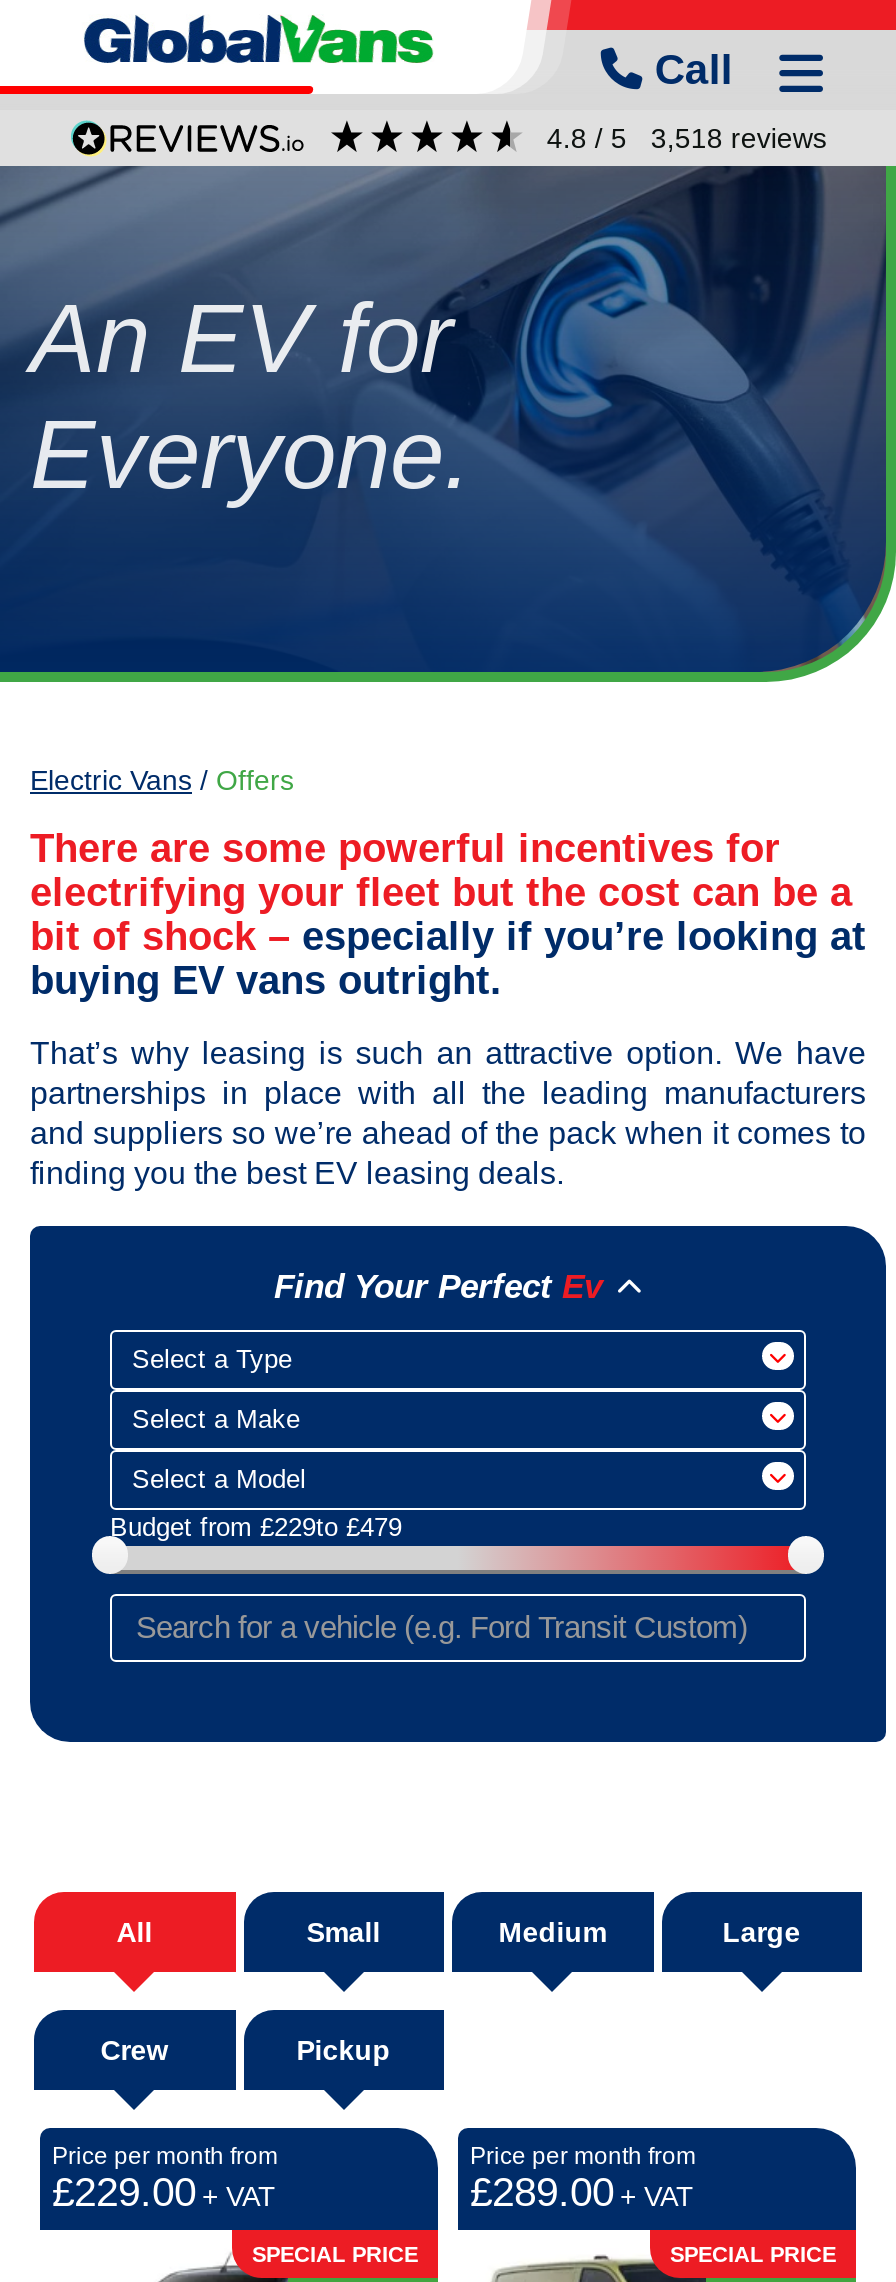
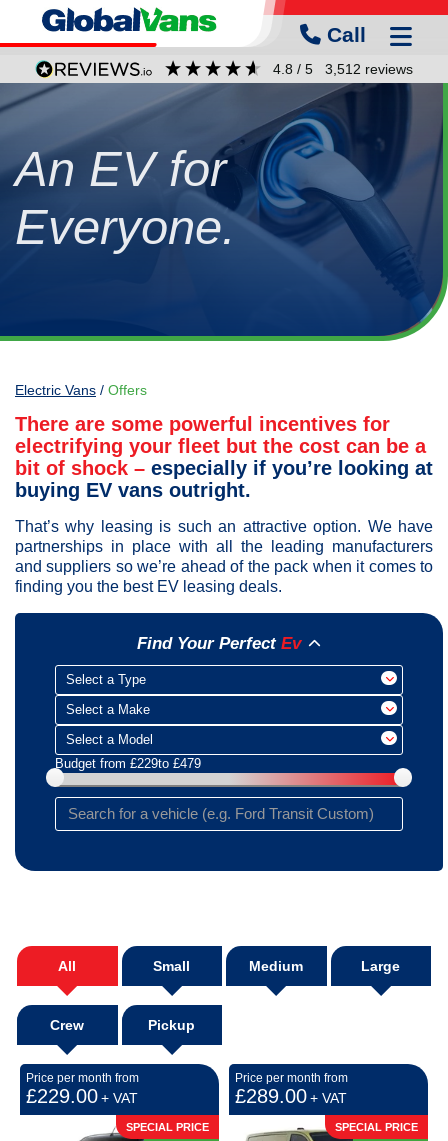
- 4.8 / 5 3,518 reviews
+ 4.8 / 5 3,512 reviews
